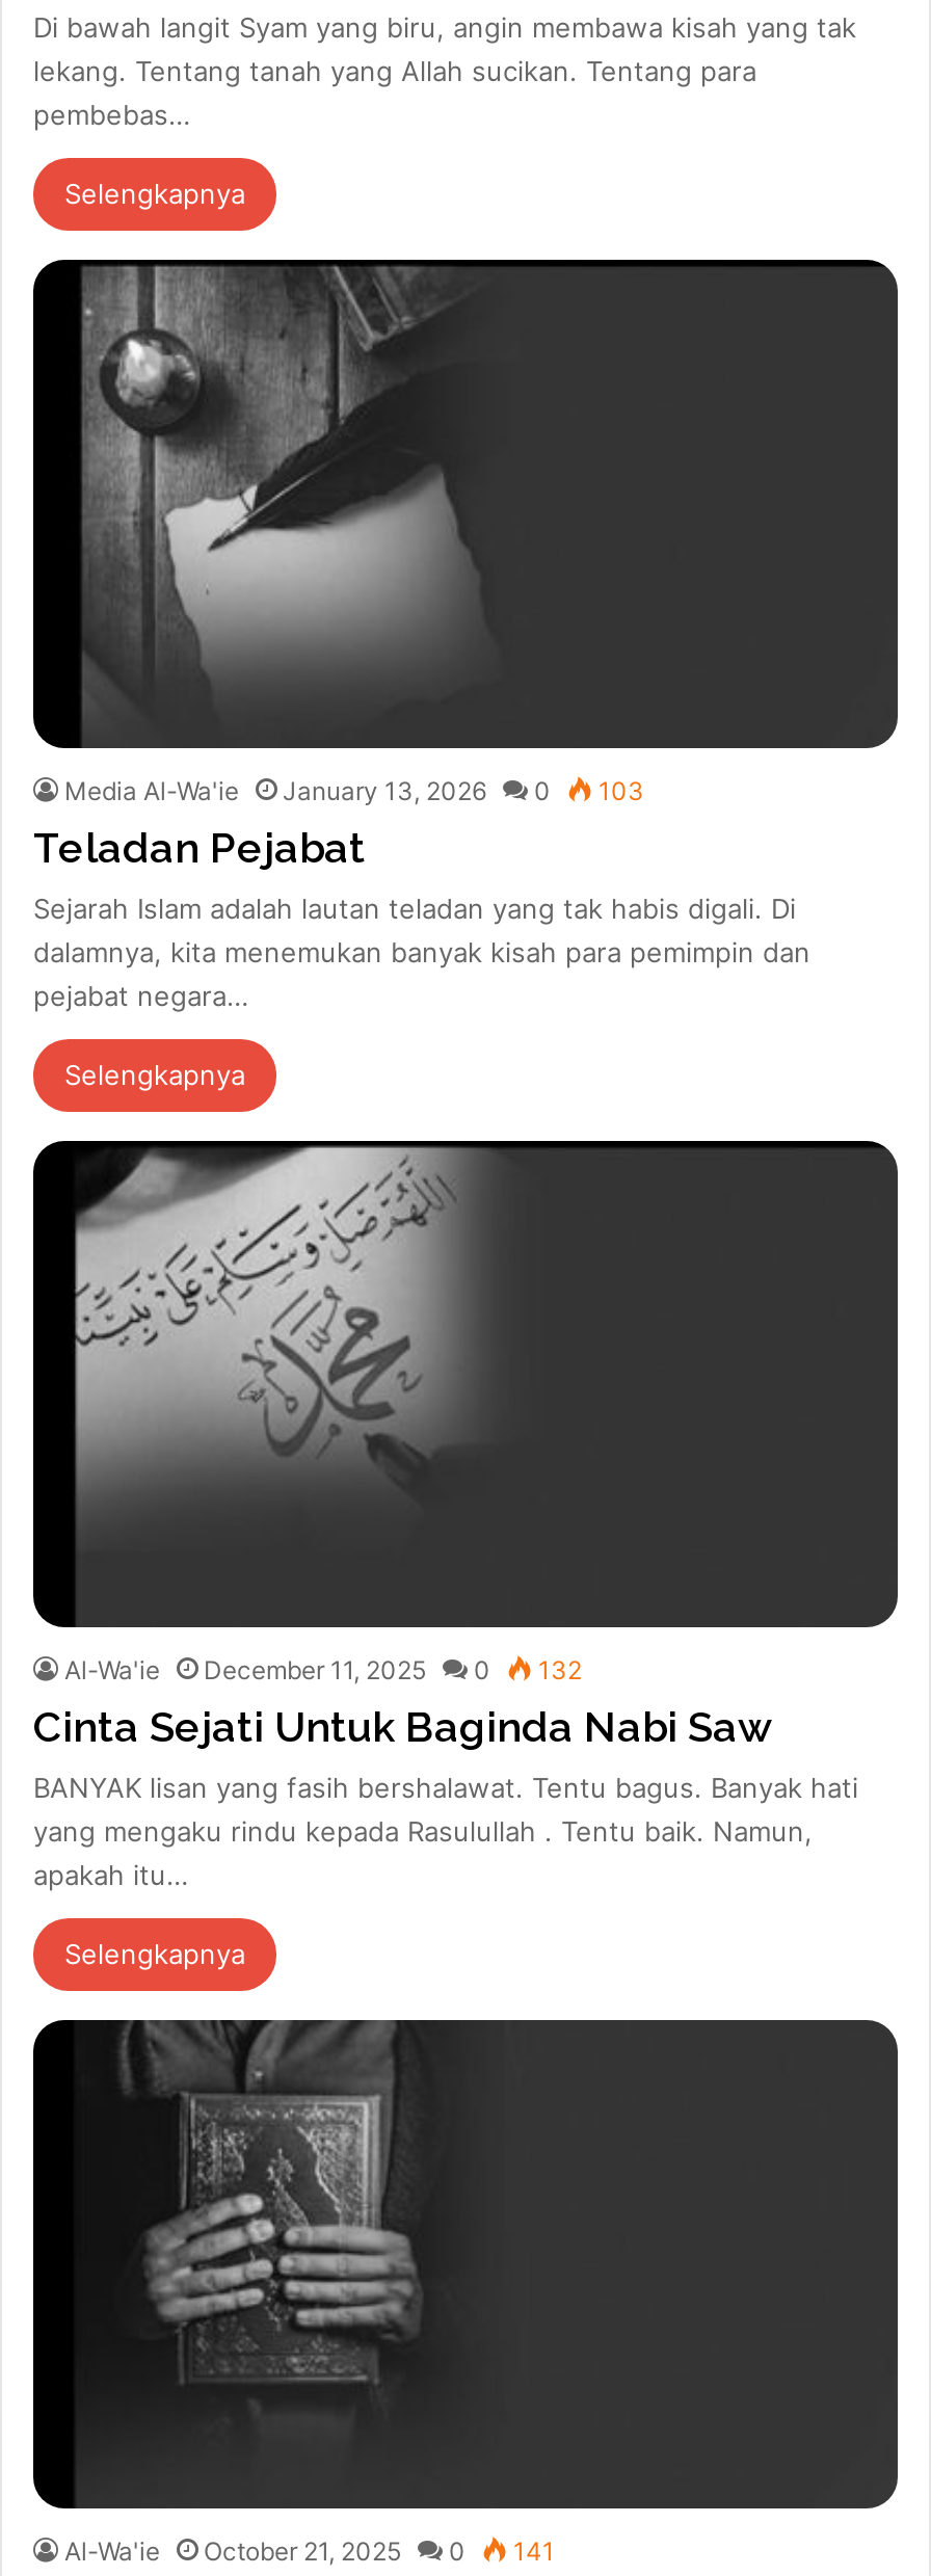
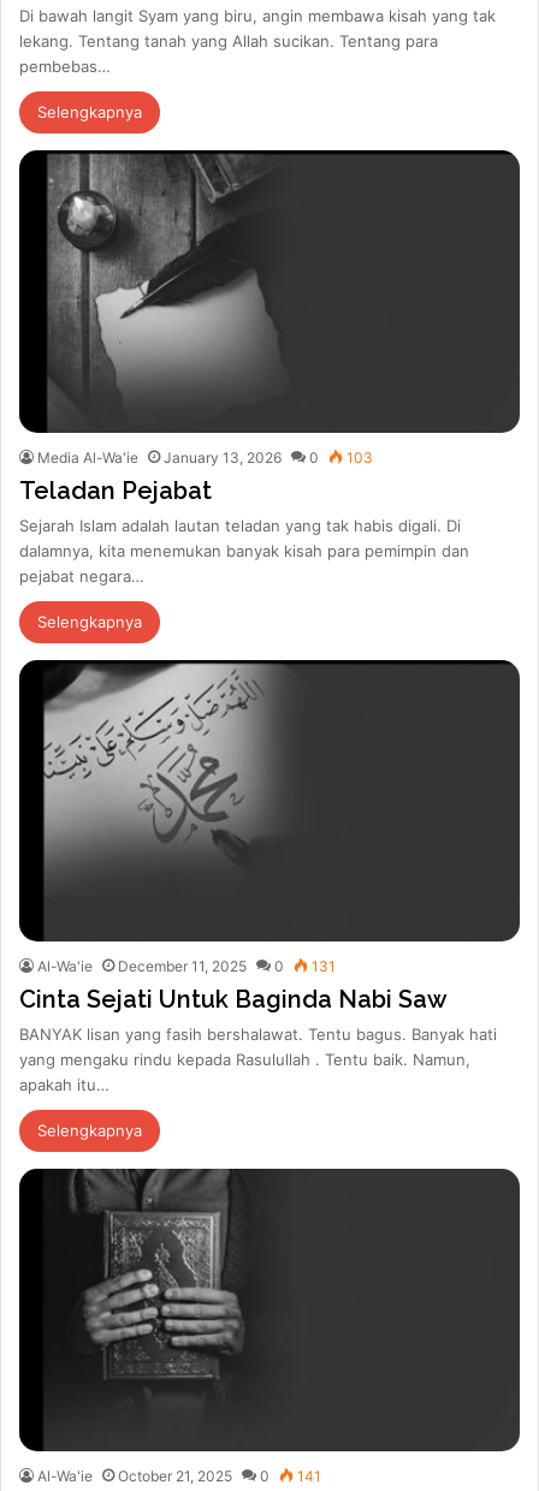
- Al-Wa'ie December 11, 2025 0 132
+ Al-Wa'ie December 11, 2025 0 131
